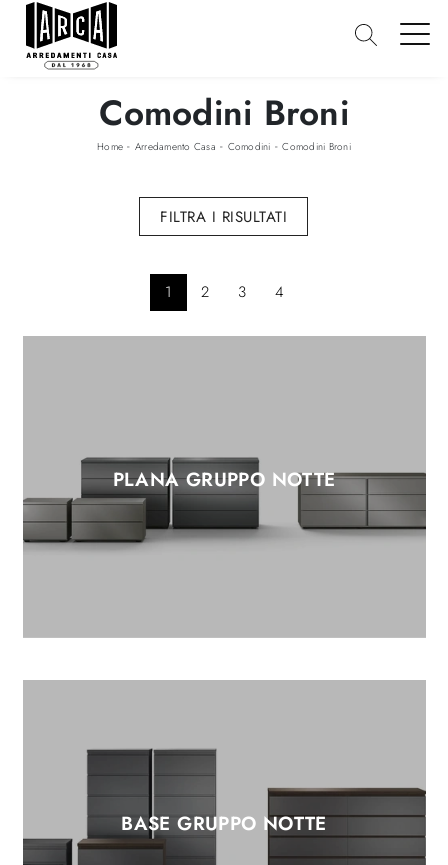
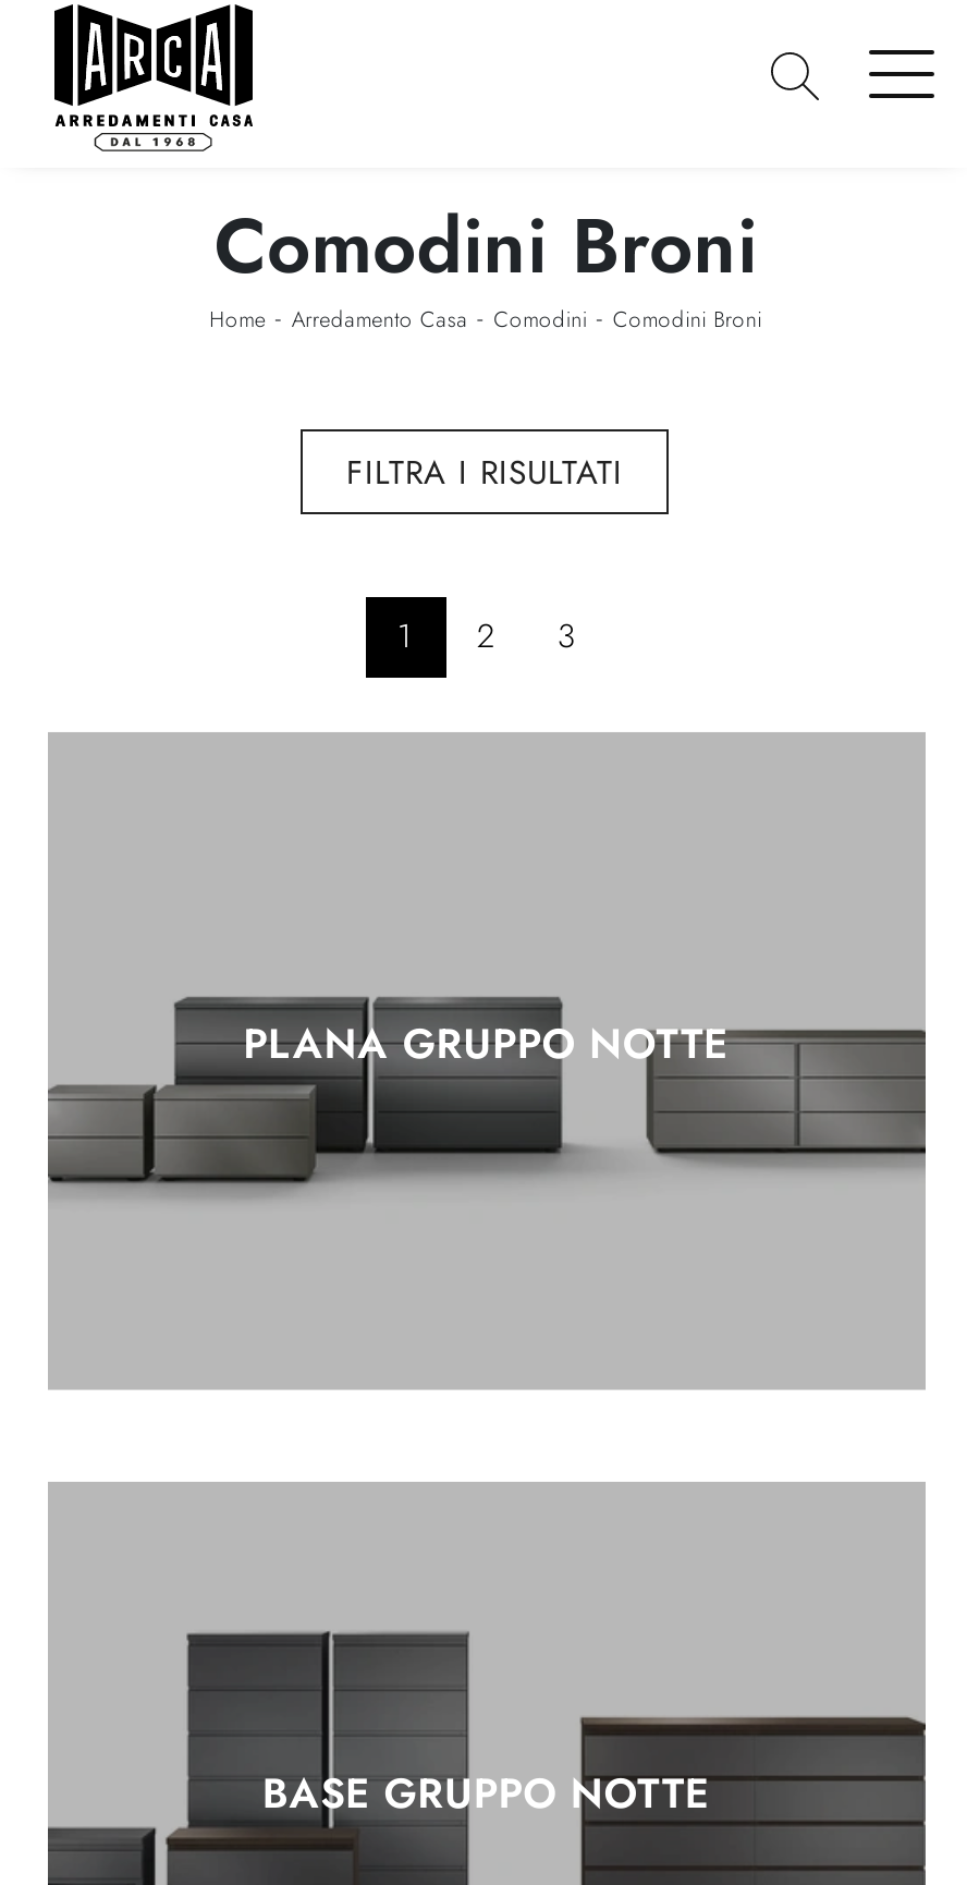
- 4
